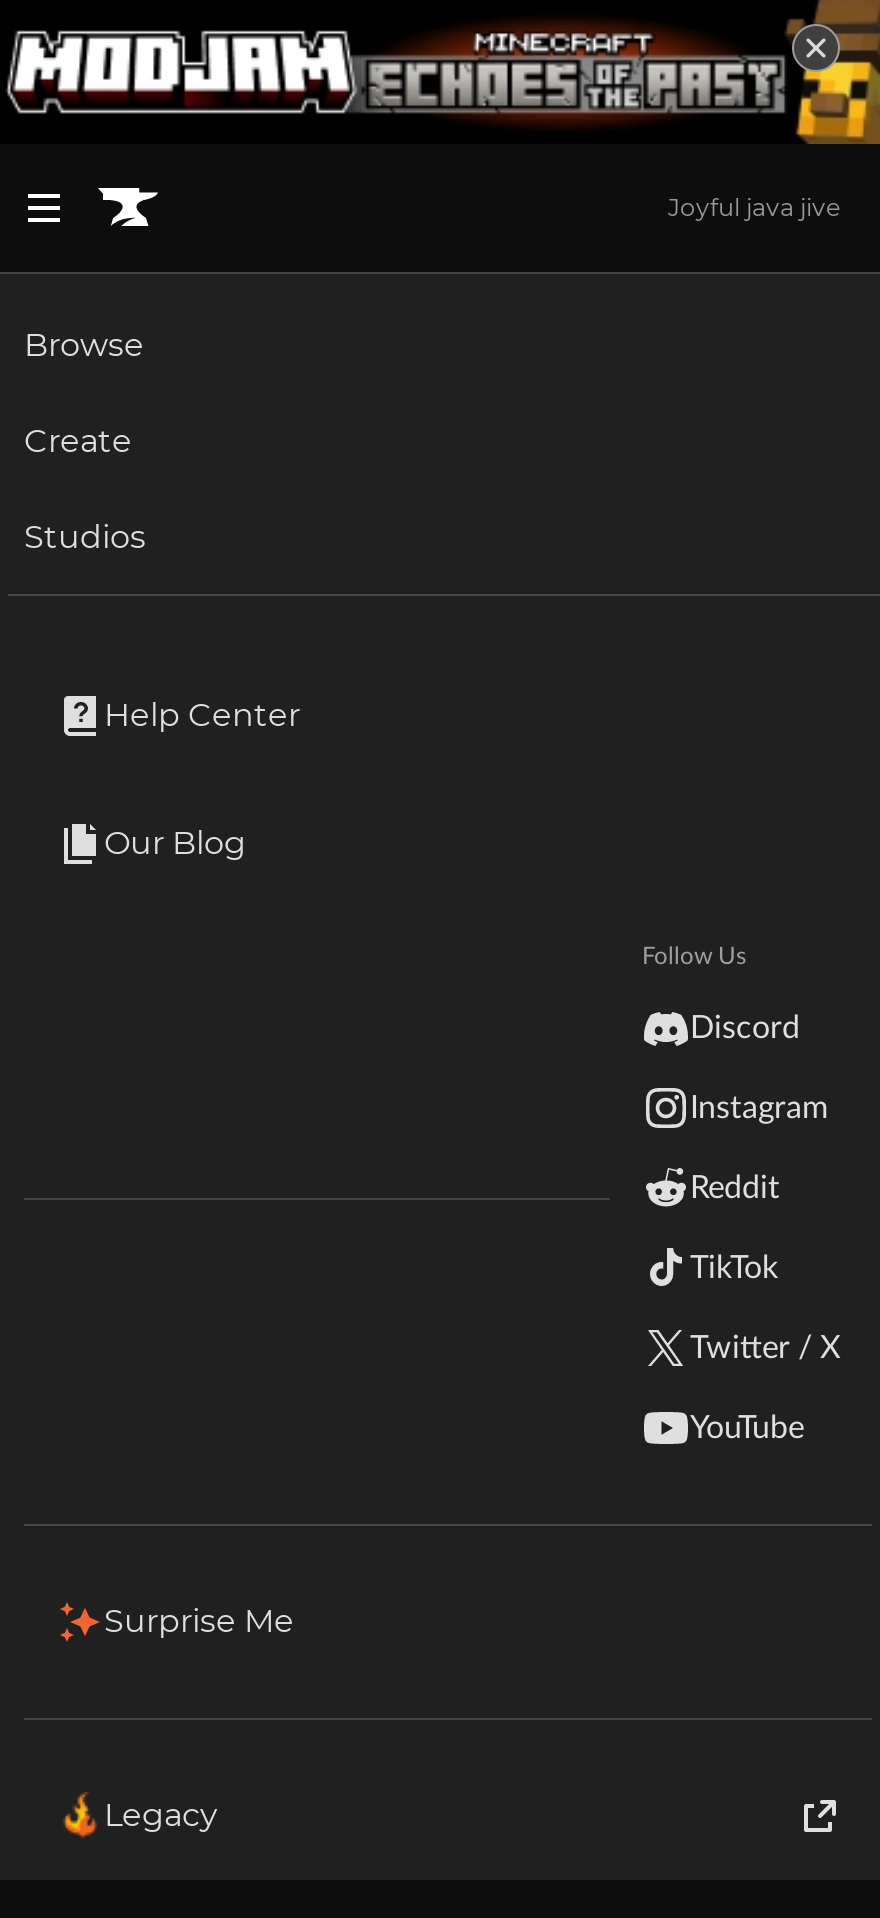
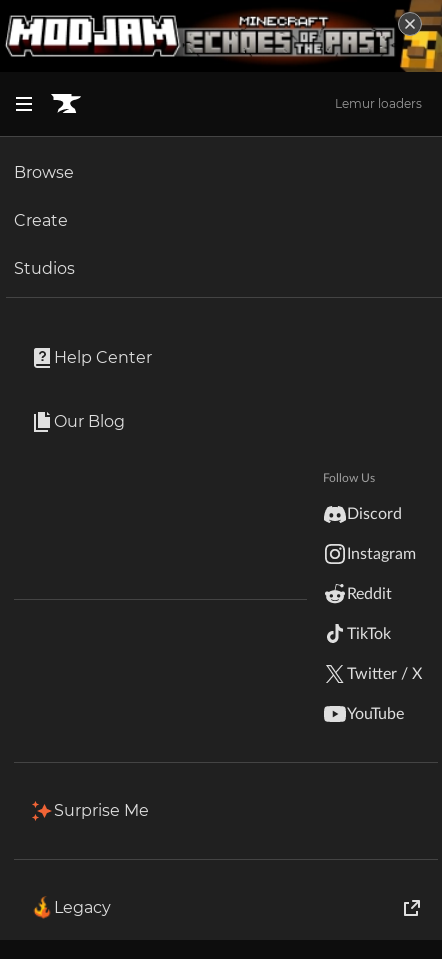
- Joyful java jive
+ Lemur loaders
